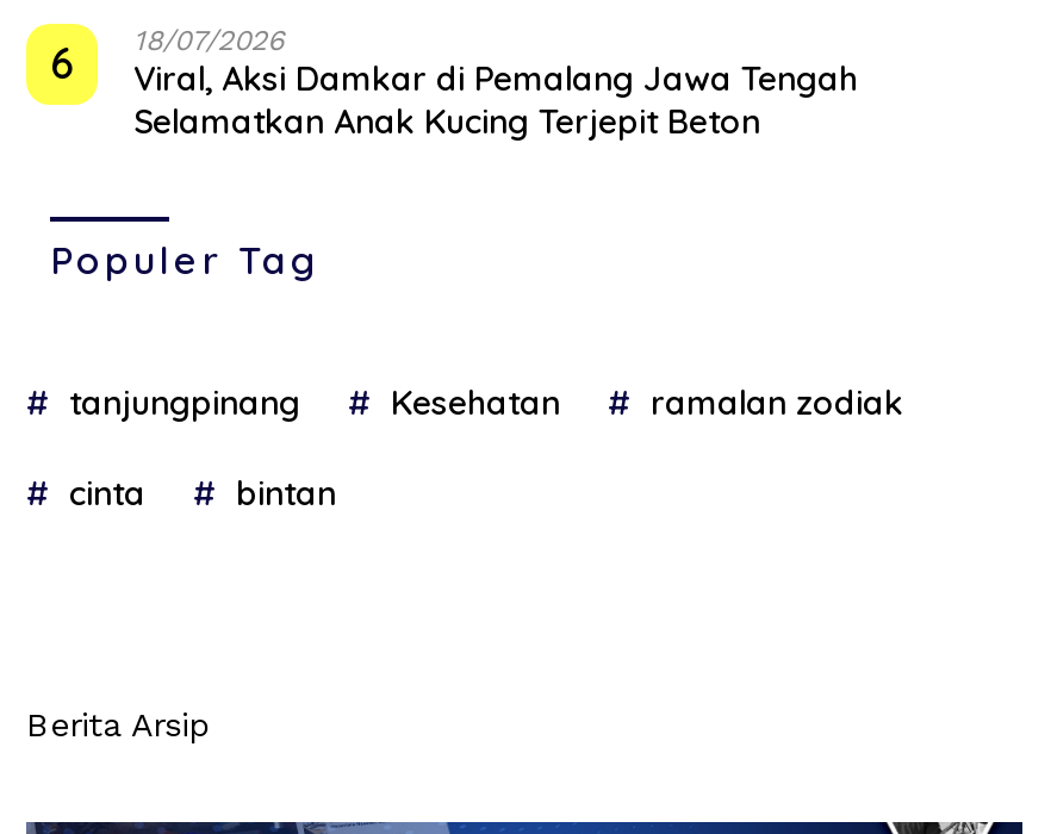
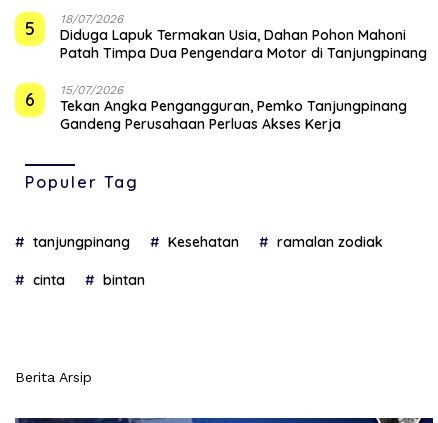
- 6
+ 5

- Viral, Aksi Damkar di Pemalang Jawa Tengah
- Selamatkan Anak Kucing Terjepit Beton
+ Diduga Lapuk Termakan Usia, Dahan Pohon Mahoni
+ Patah Timpa Dua Pengendara Motor di Tanjungpinang
+ 6
+ 15/07/2026
+ Tekan Angka Pengangguran, Pemko Tanjungpinang
+ Gandeng Perusahaan Perluas Akses Kerja
